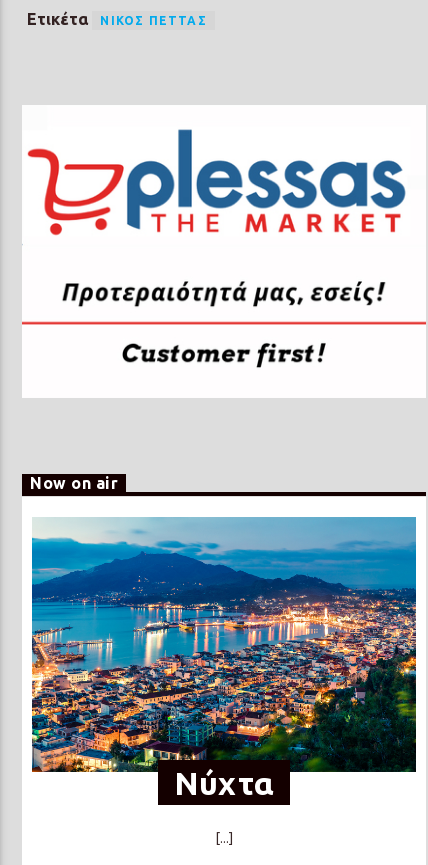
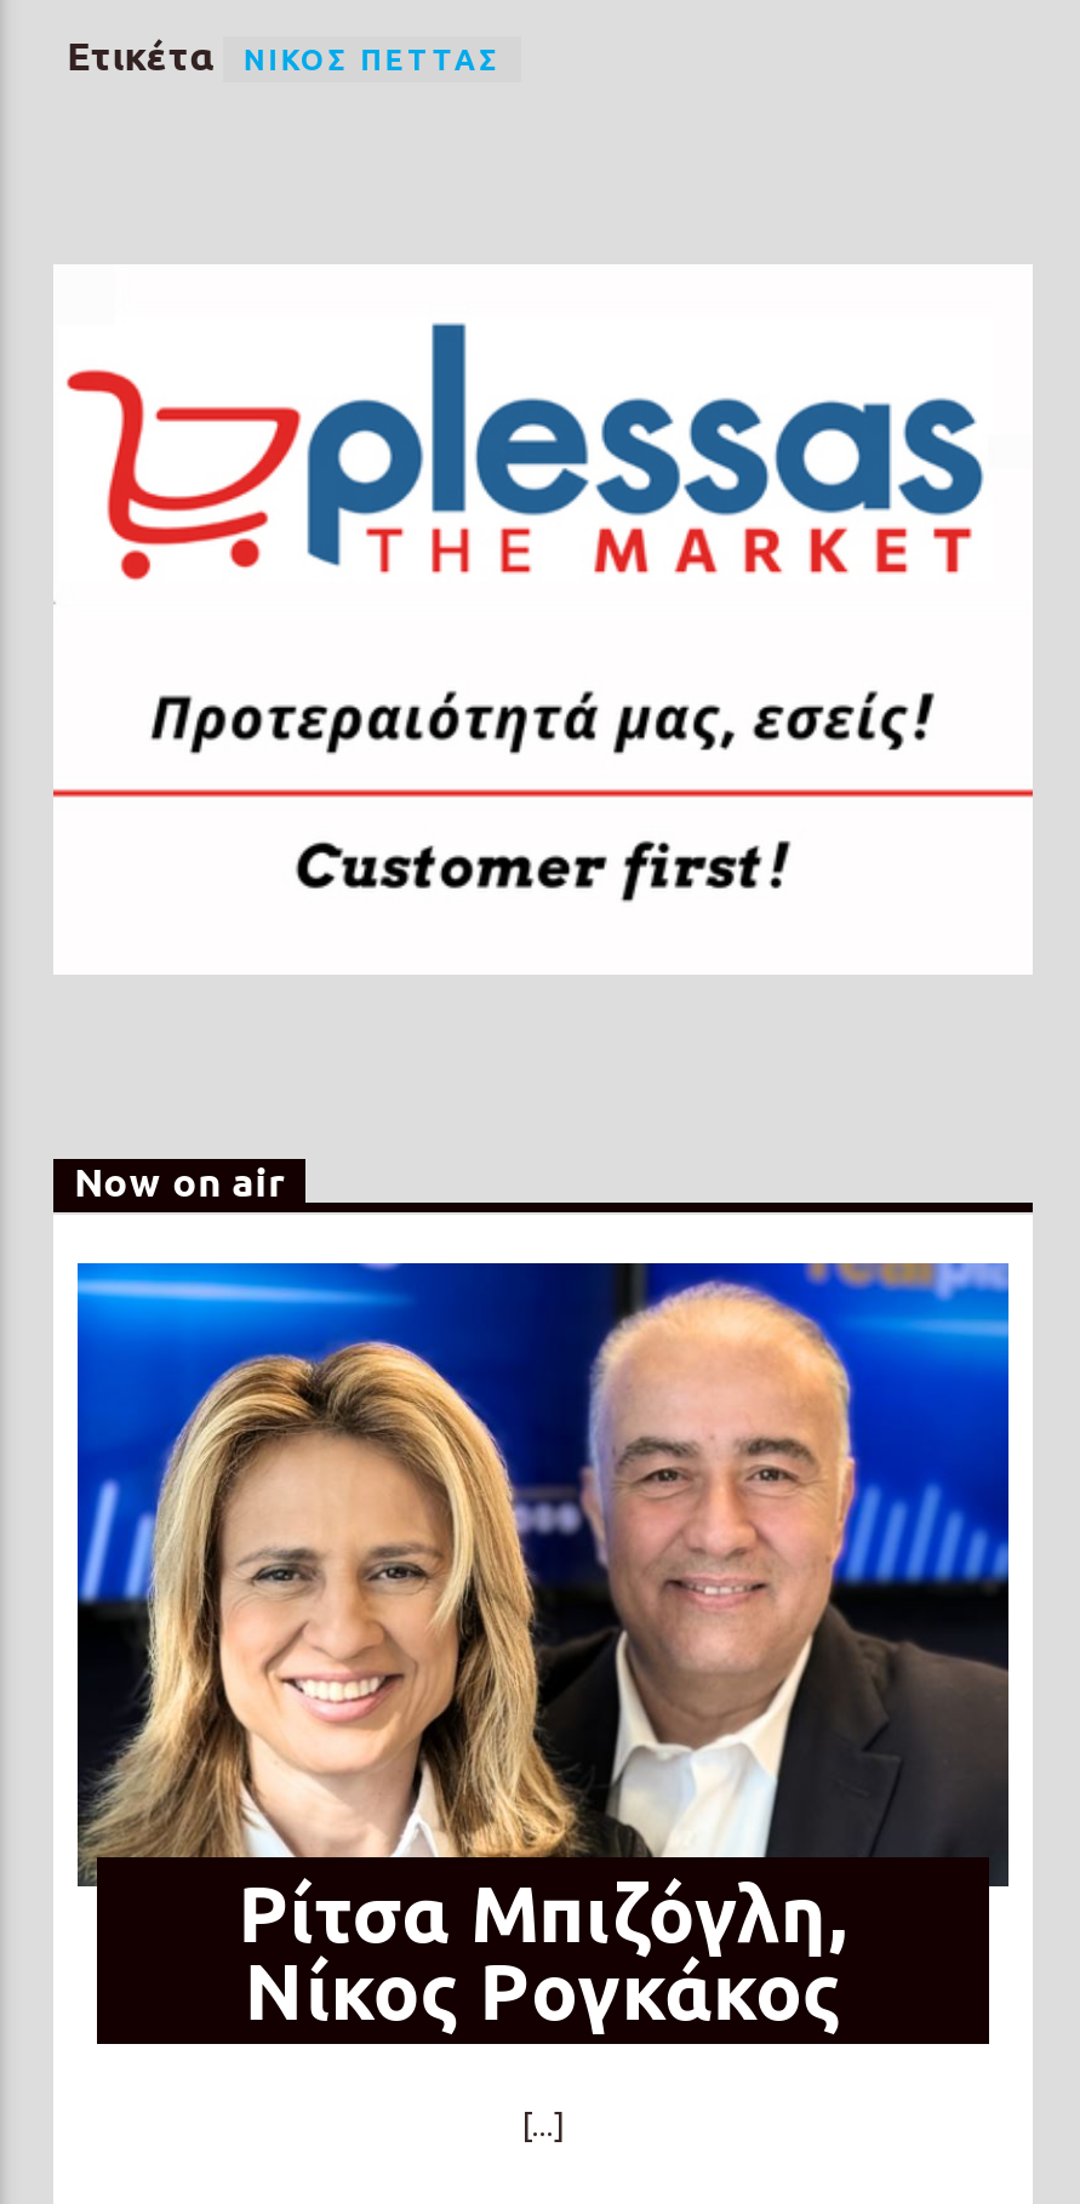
- [image]
- Νύχτα
+ [image]
+ Ρίτσα Μπιζόγλη,
+ Νίκος Ρογκάκος
